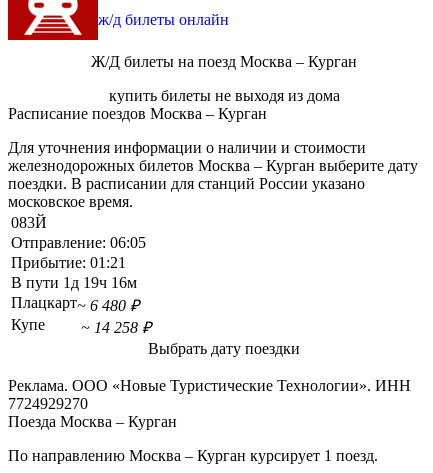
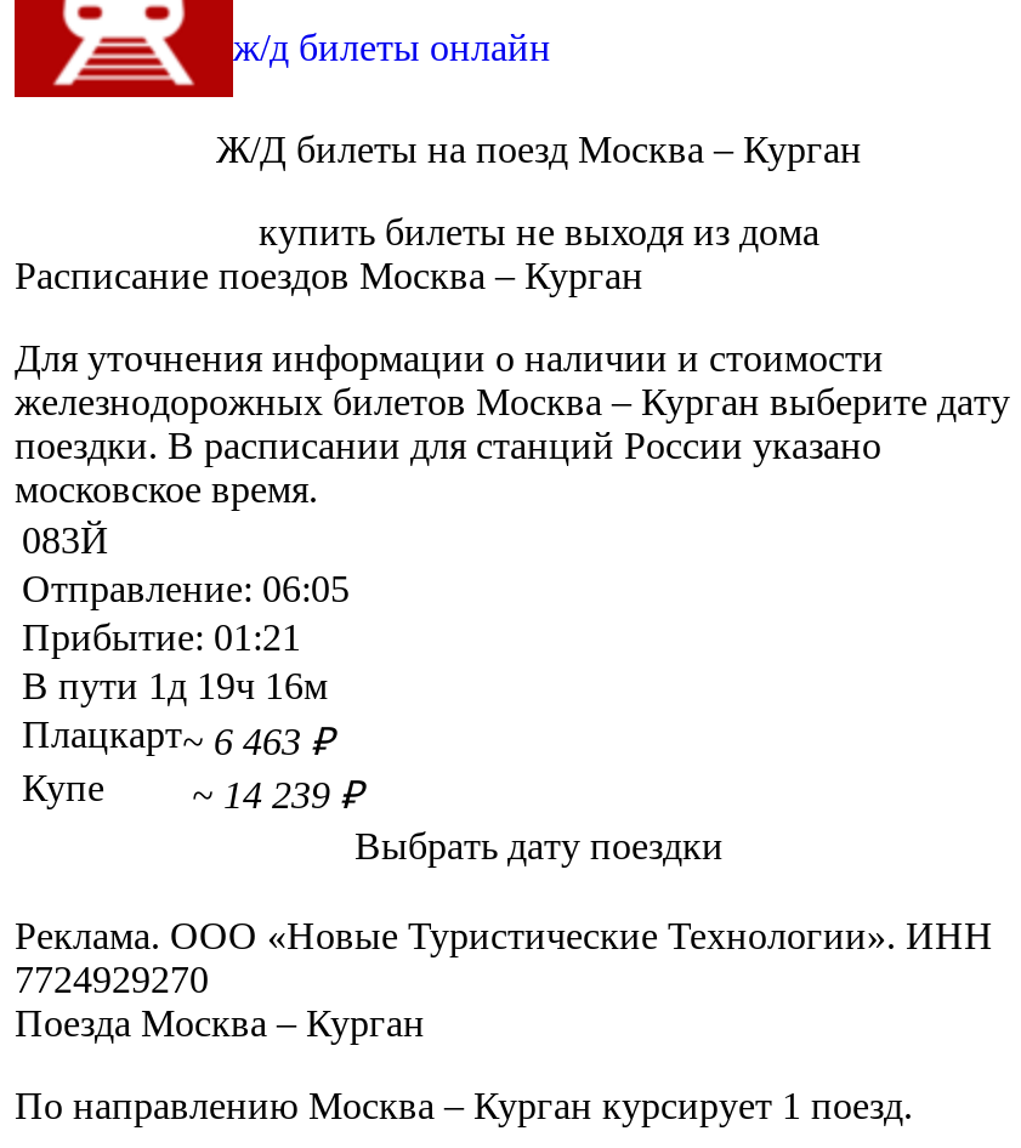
- Плацкарт~ 6 480 ₽
+ Плацкарт~ 6 463 ₽

- ~ 14 258 ₽
+ ~ 14 239 ₽
